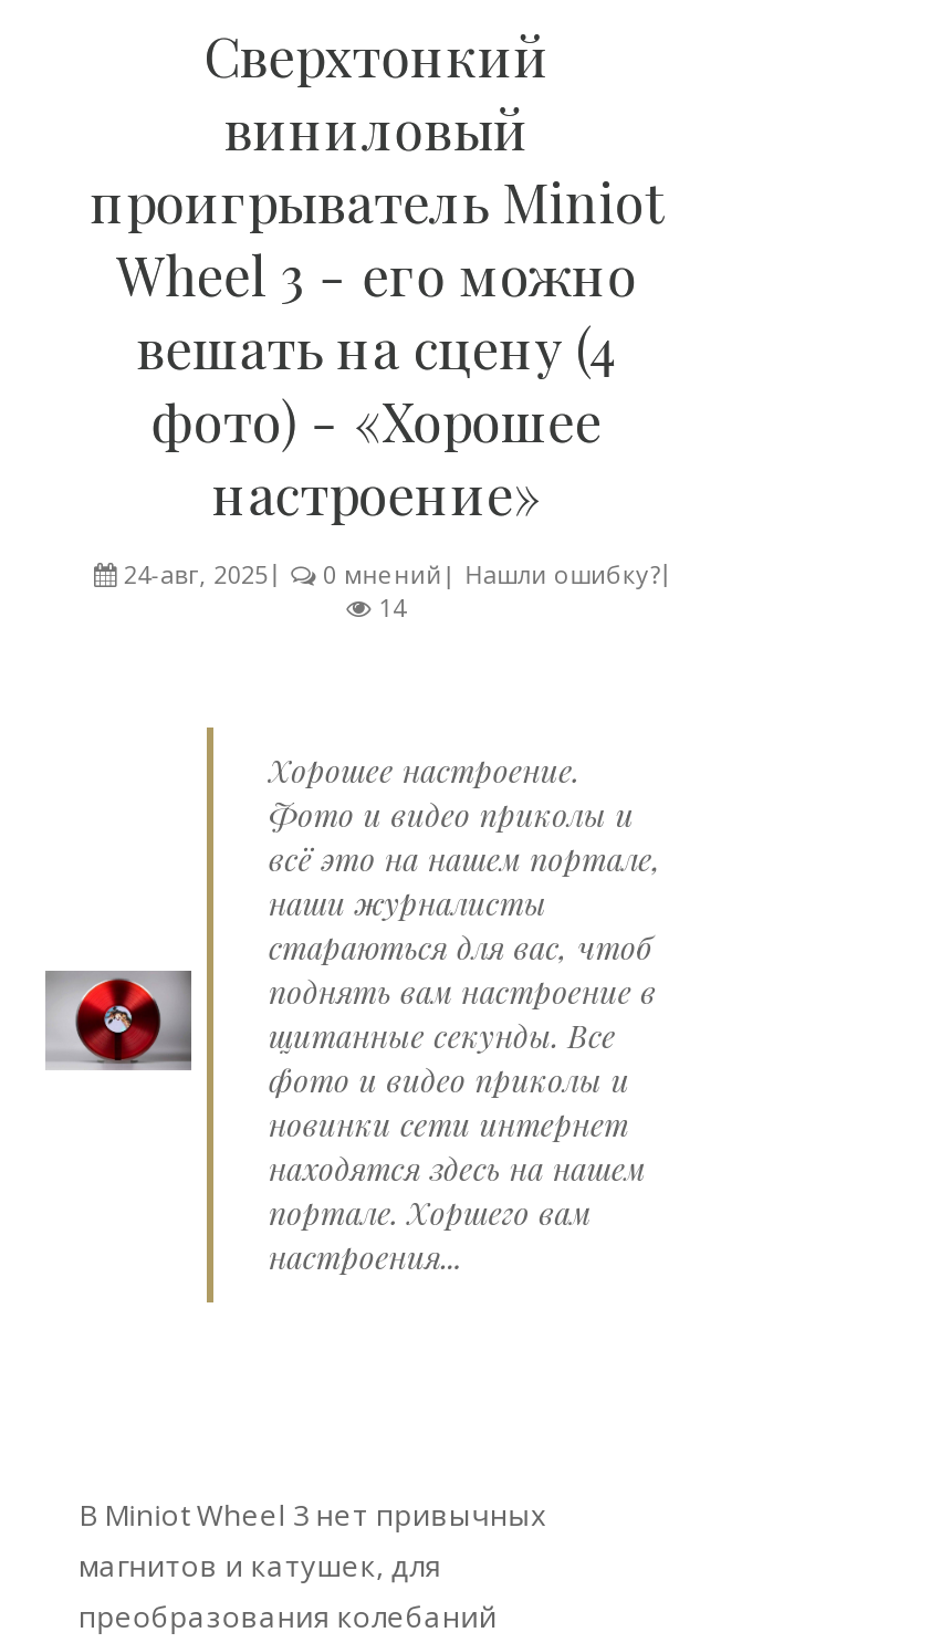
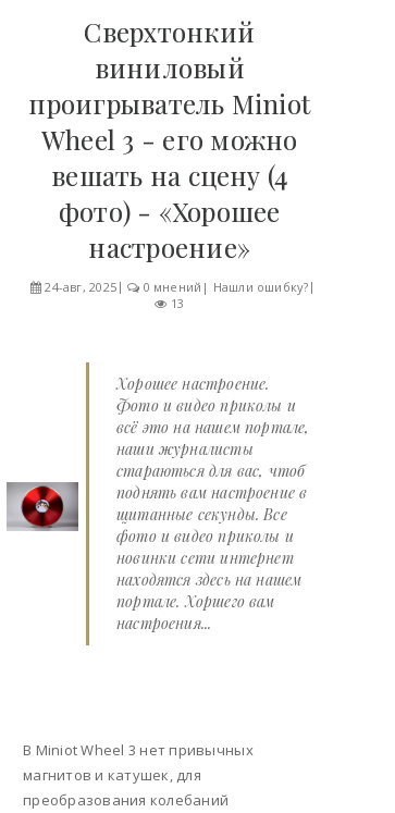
- 14
+ 13
